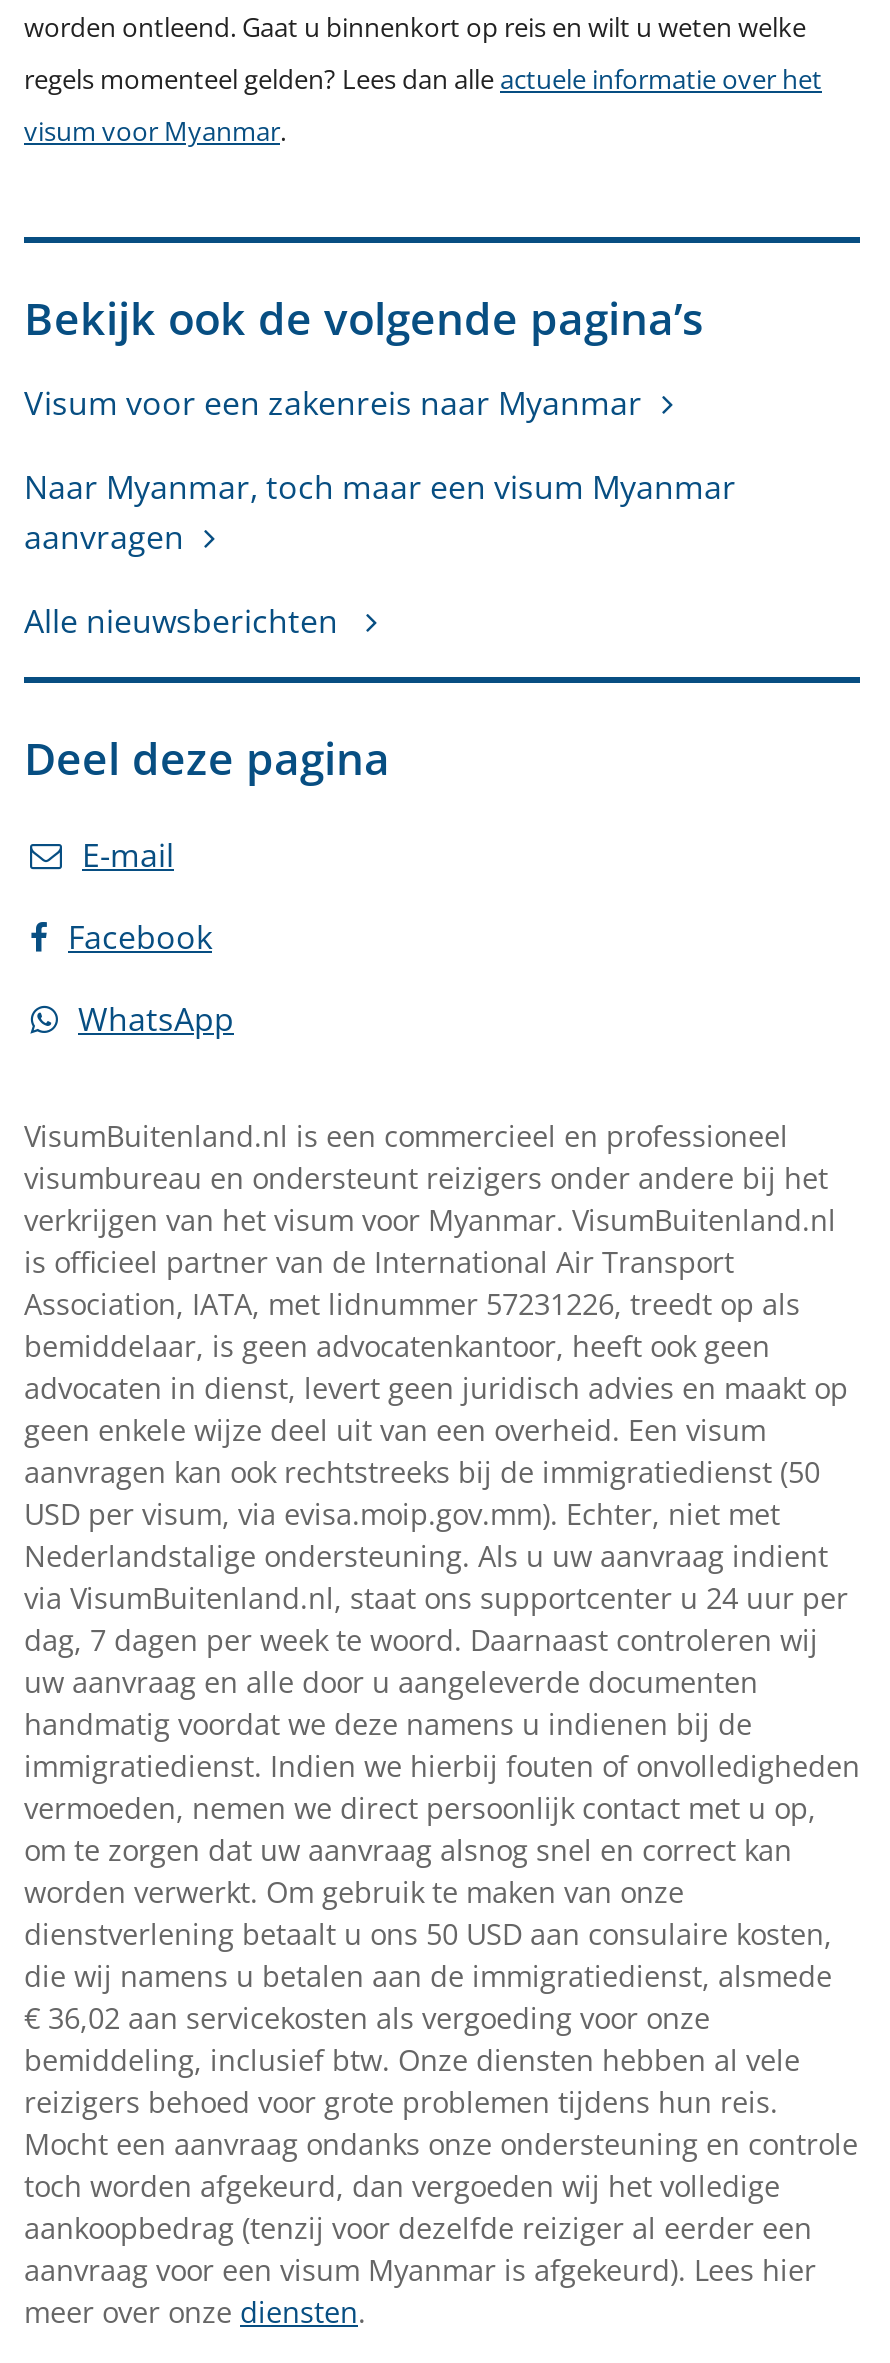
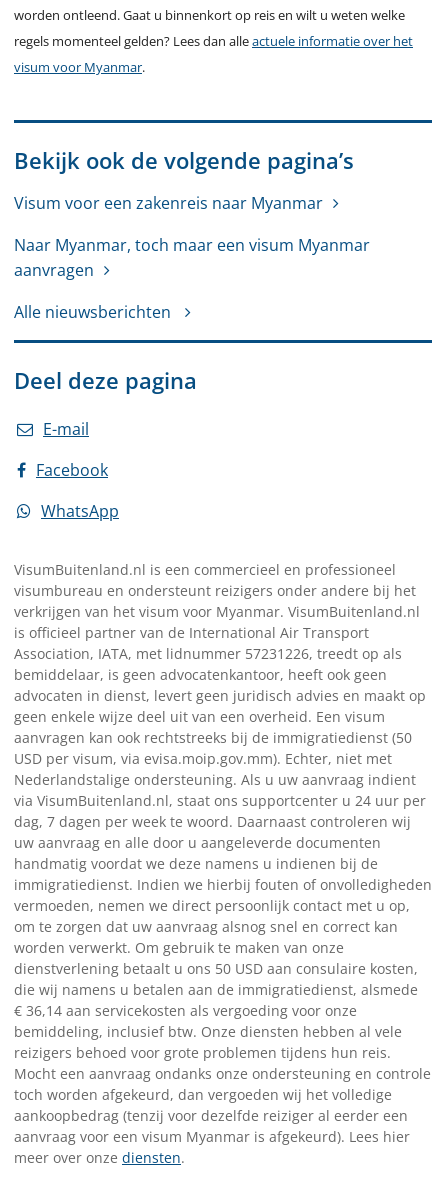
- € 36,02 aan servicekosten als vergoeding voor onze
+ € 36,14 aan servicekosten als vergoeding voor onze
